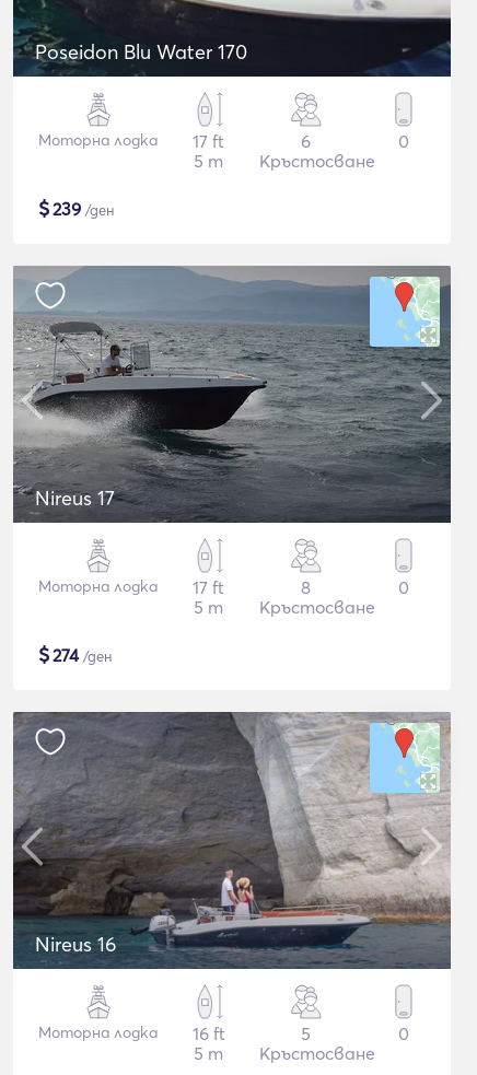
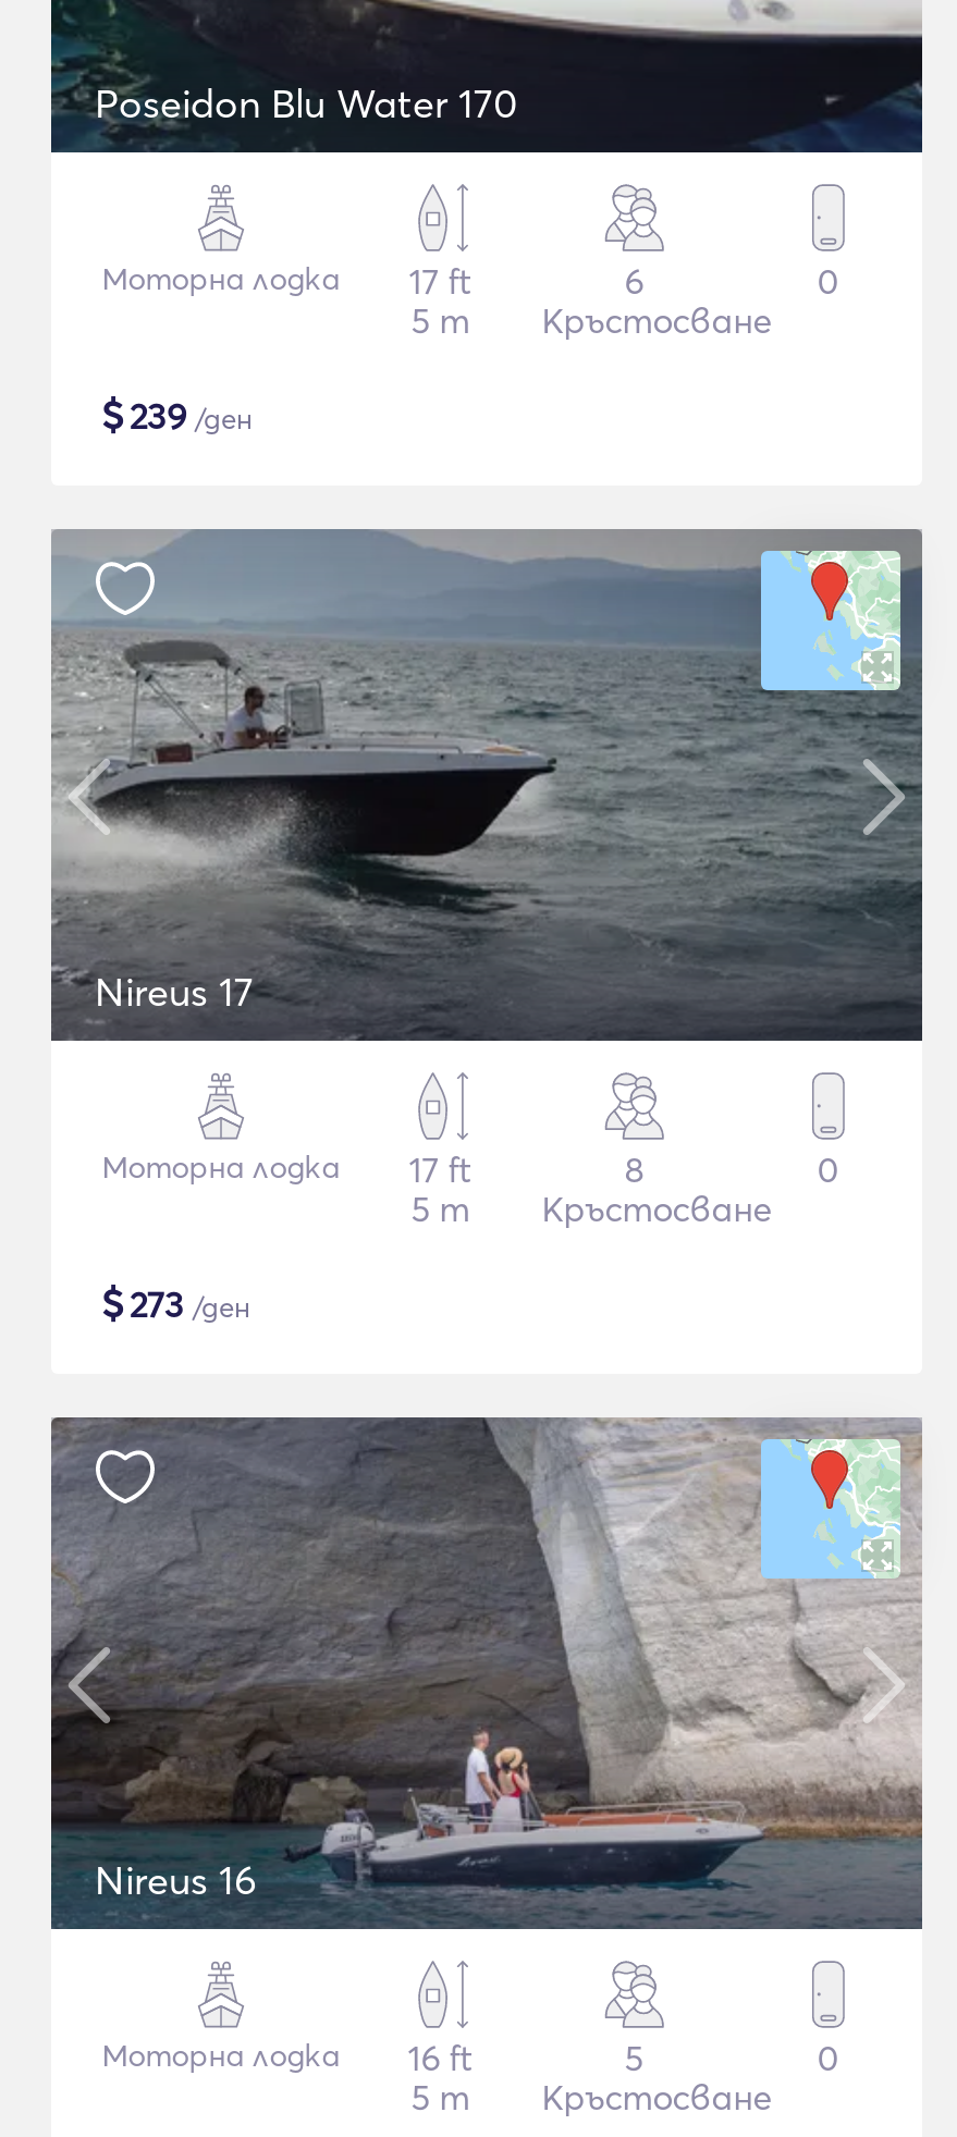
- $274 /ден
+ $273 /ден
